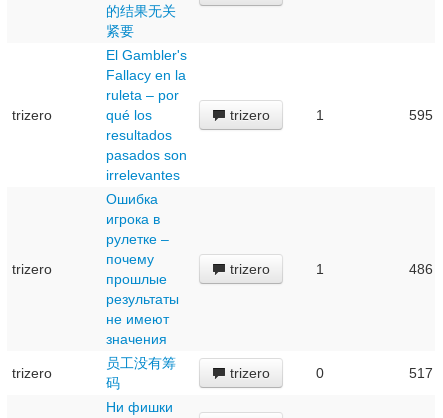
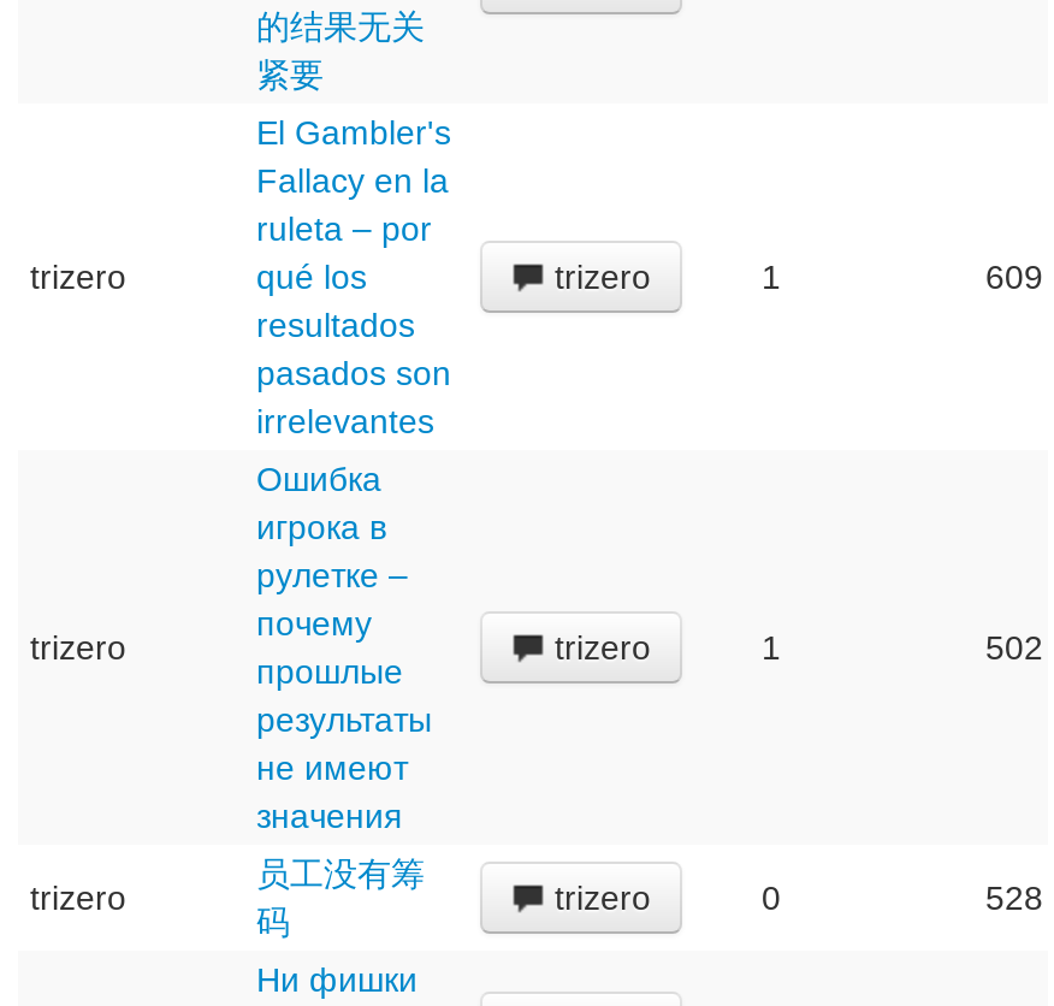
- 595
+ 609

- 486
+ 502

- 517
+ 528
